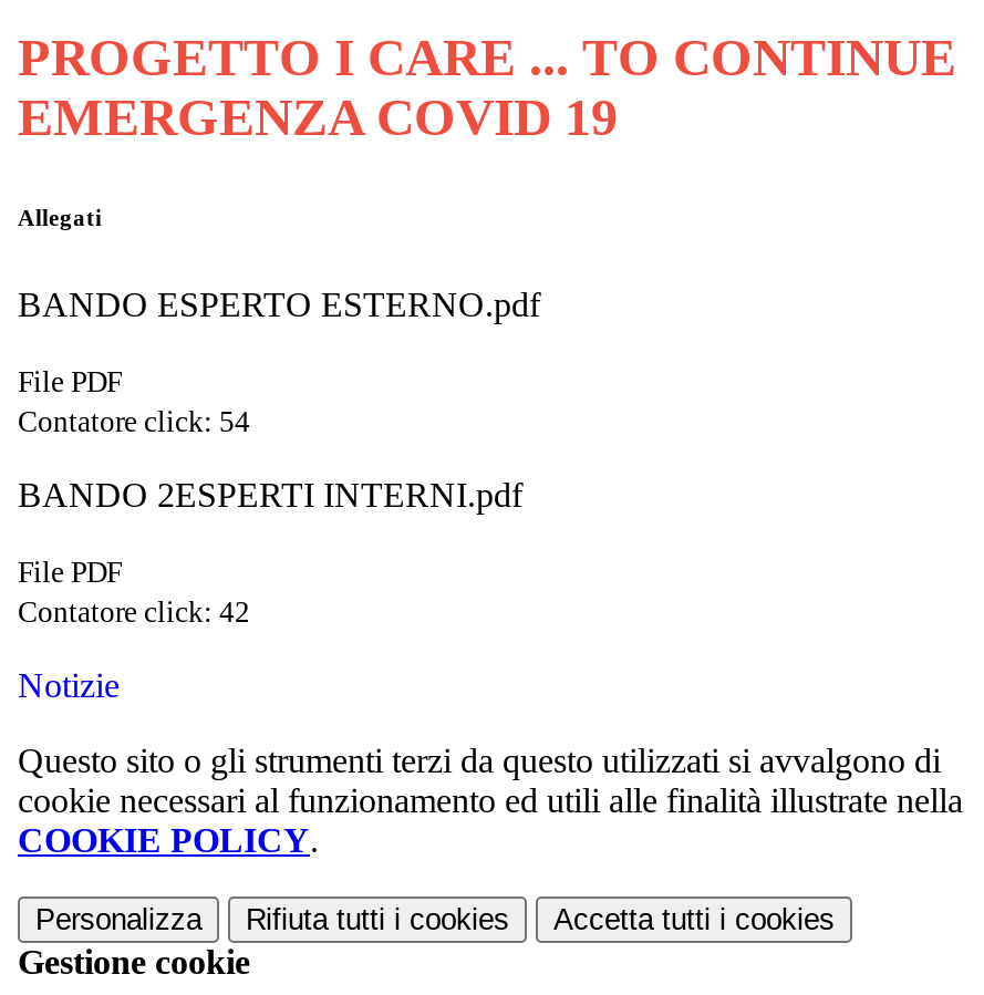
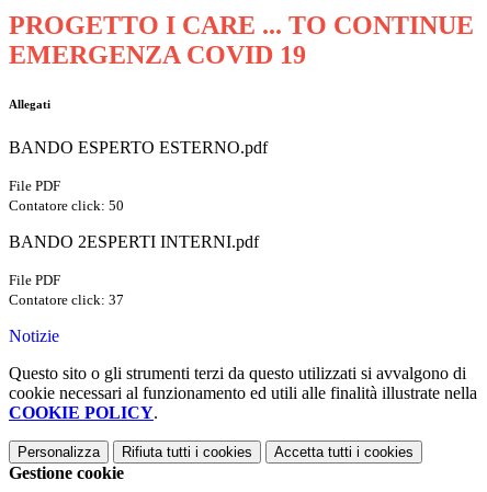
- Contatore click: 54
+ Contatore click: 50

- Contatore click: 42
+ Contatore click: 37
